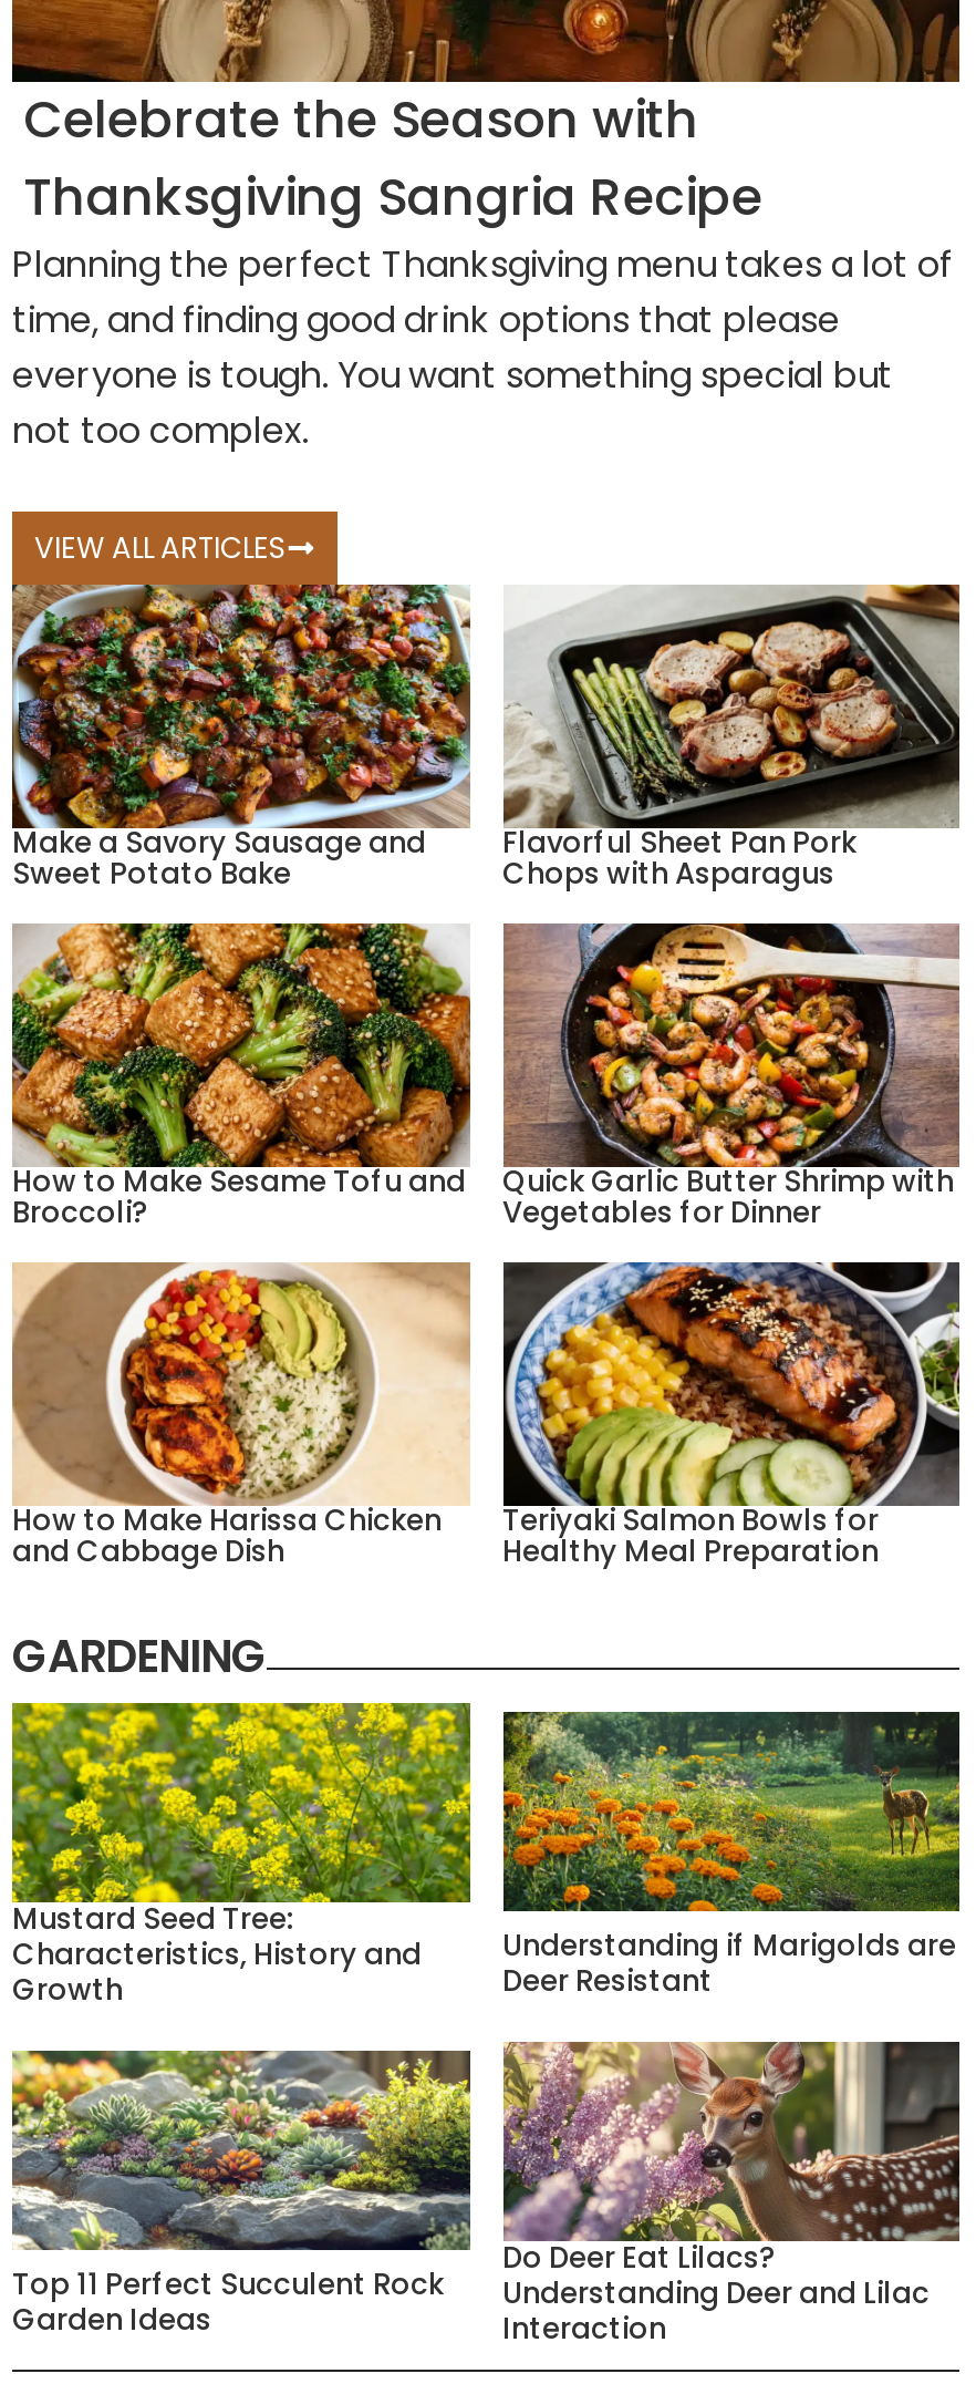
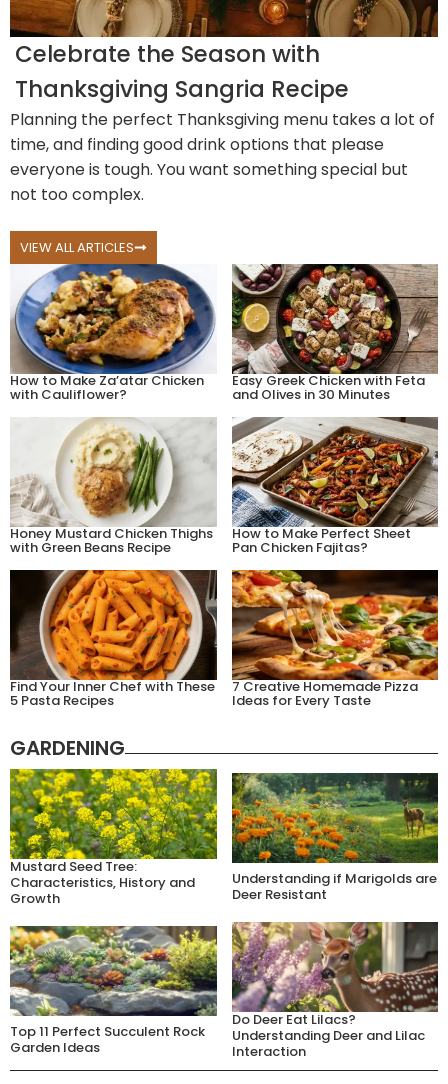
- [image]
- Make a Savory Sausage and
- Sweet Potato Bake
+ [image]
+ How to Make Za’atar Chicken
+ with Cauliflower?

- [image]
- Flavorful Sheet Pan Pork
- Chops with Asparagus
+ [image]
+ Easy Greek Chicken with Feta
+ and Olives in 30 Minutes

- [image]
- How to Make Sesame Tofu and
- Broccoli?
+ [image]
+ Honey Mustard Chicken Thighs
+ with Green Beans Recipe

- [image]
- Quick Garlic Butter Shrimp with
- Vegetables for Dinner
+ [image]
+ How to Make Perfect Sheet
+ Pan Chicken Fajitas?

- [image]
- How to Make Harissa Chicken
- and Cabbage Dish
+ [image]
+ Find Your Inner Chef with These
+ 5 Pasta Recipes

- [image]
- Teriyaki Salmon Bowls for
- Healthy Meal Preparation
+ [image]
+ 7 Creative Homemade Pizza
+ Ideas for Every Taste
